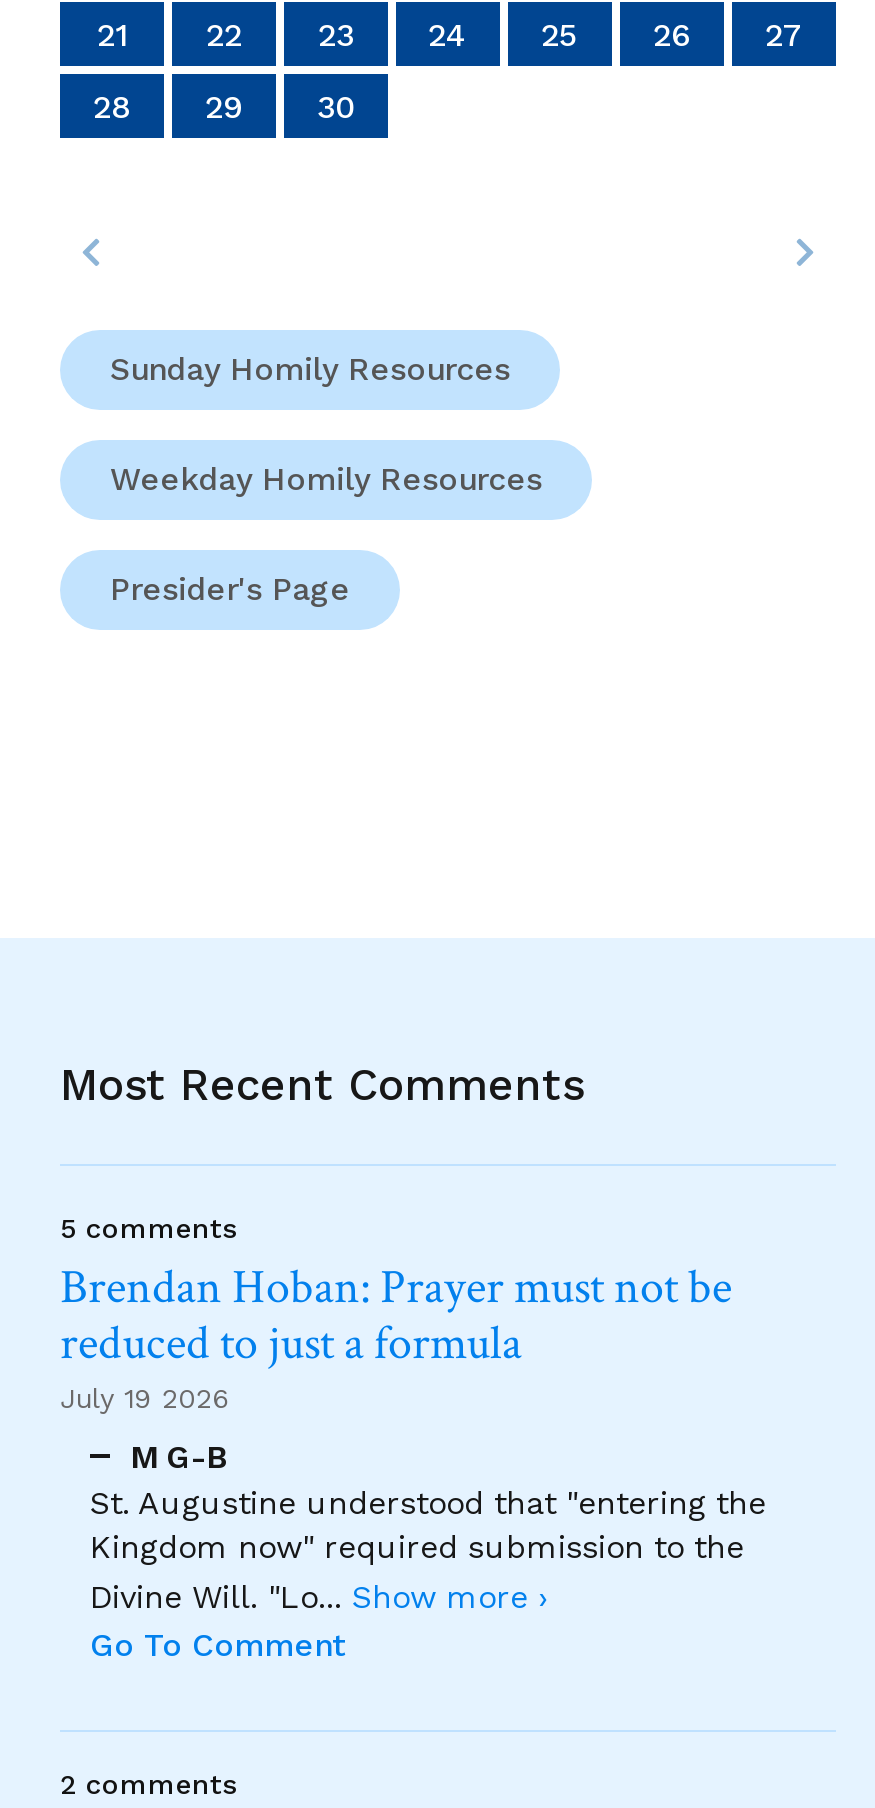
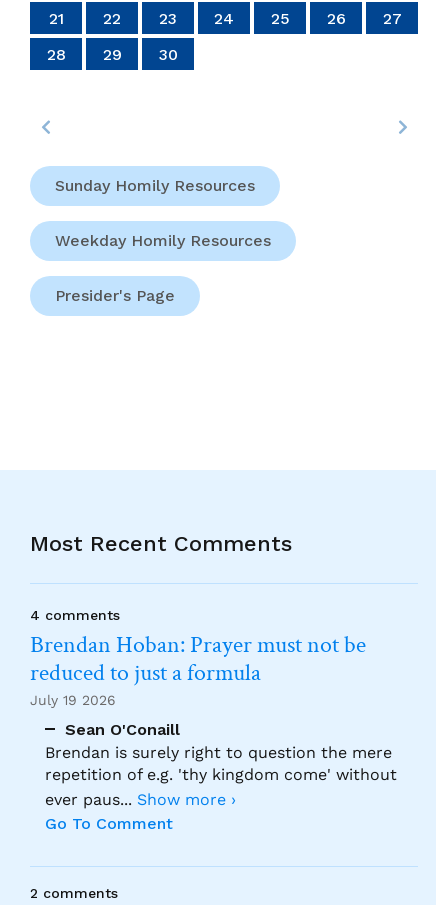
- 5 comments
+ 4 comments

- M G-B
- St. Augustine understood that "entering the
- Kingdom now" required submission to the
- Divine Will. "Lo... Show more ›
+ Sean O'Conaill
+ Brendan is surely right to question the mere
+ repetition of e.g. 'thy kingdom come' without
+ ever paus... Show more ›
